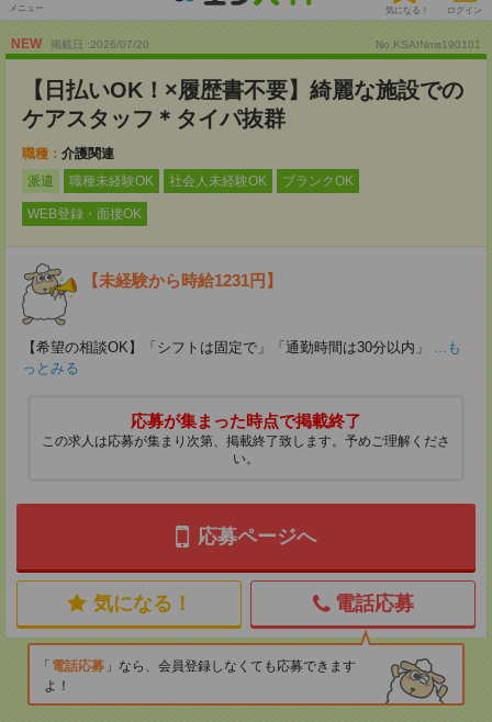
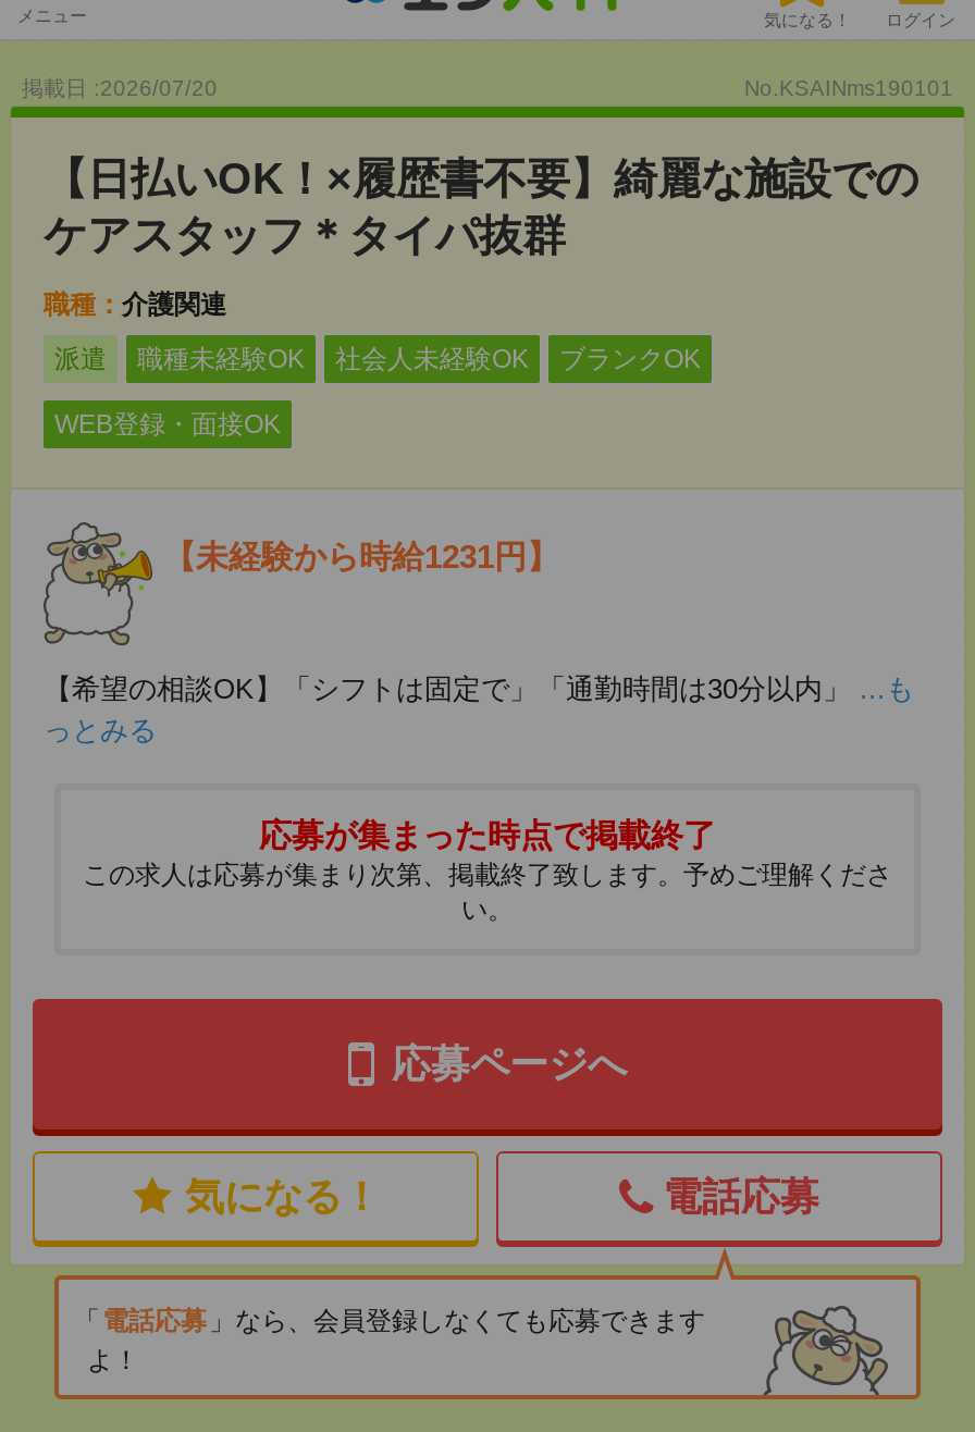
- NEW
